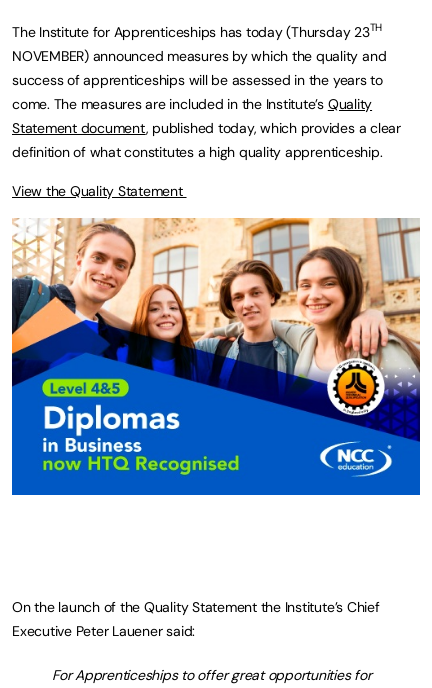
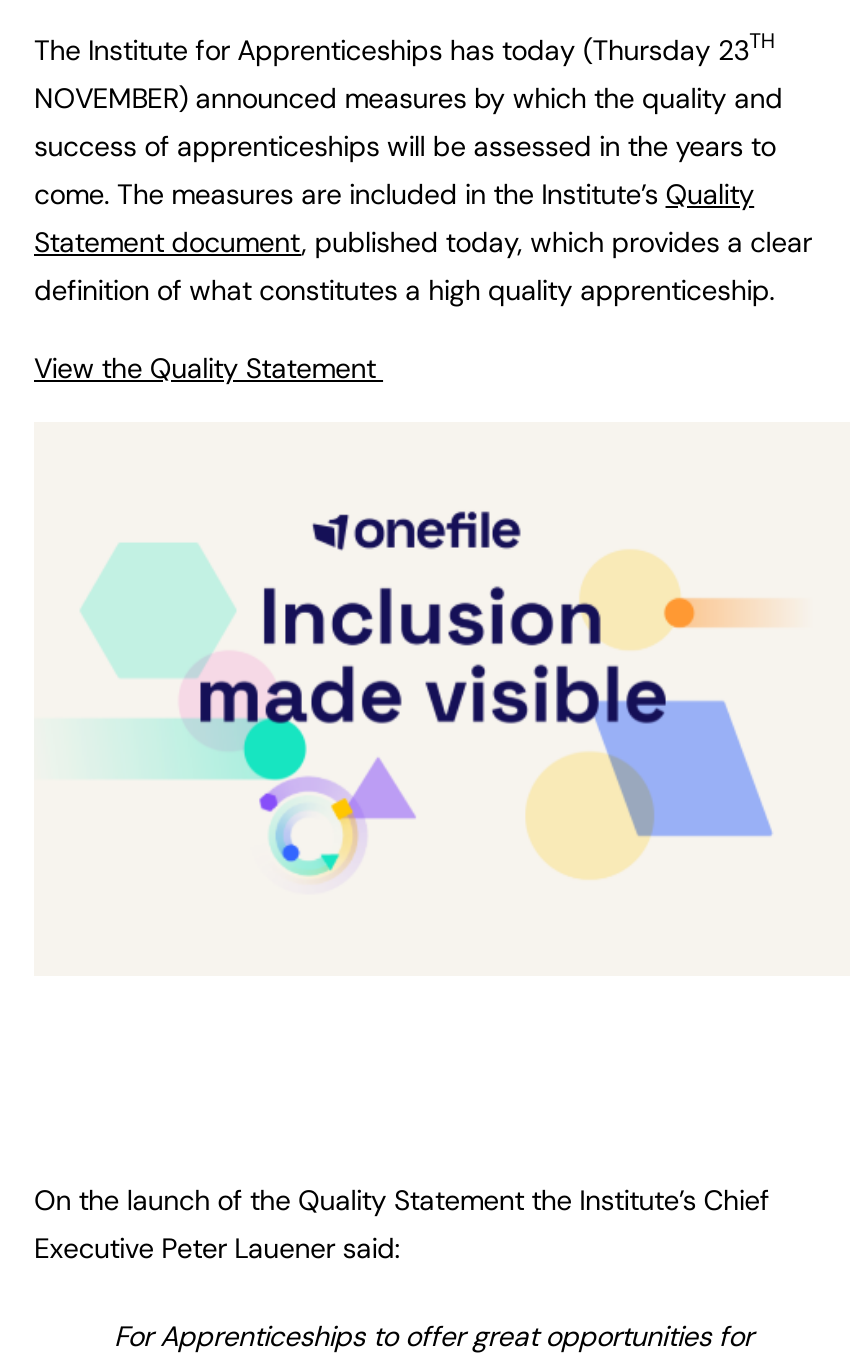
- [image]
+ [image]
